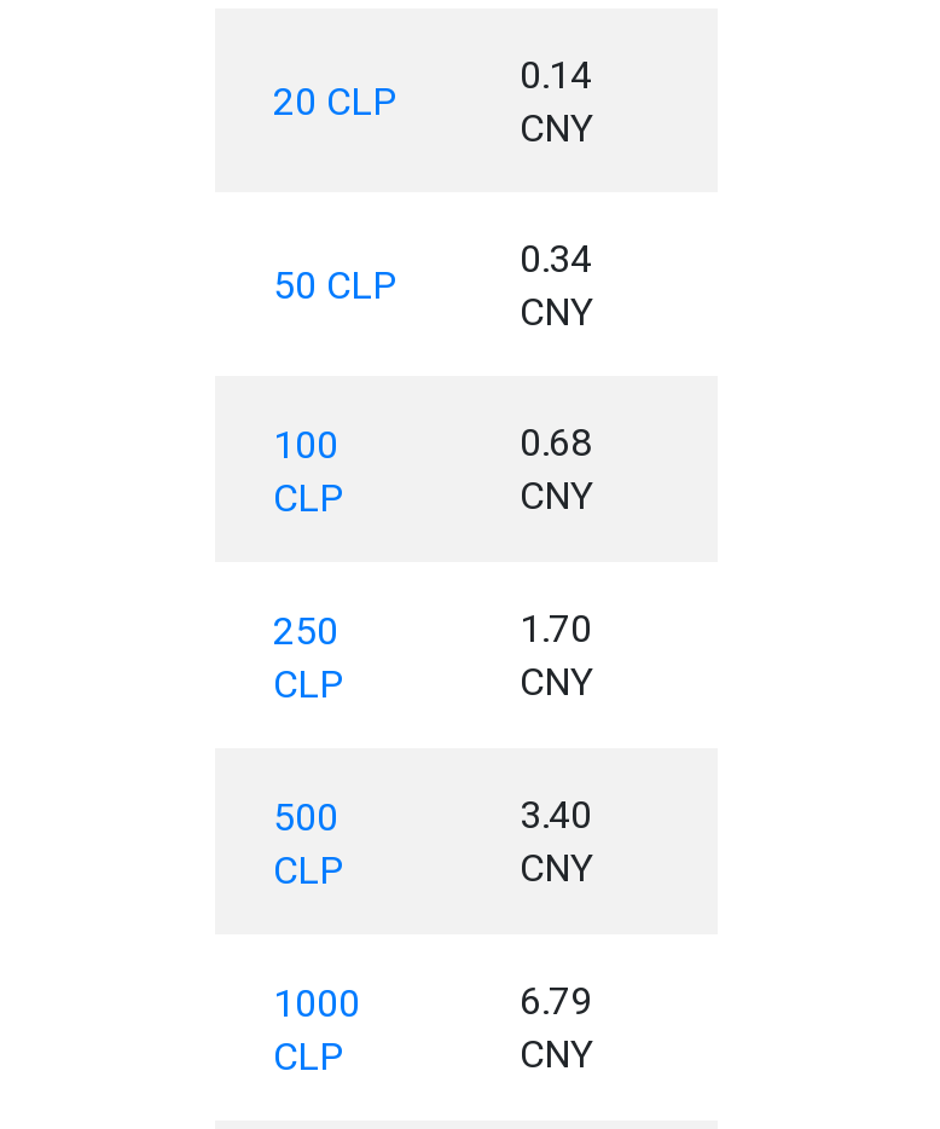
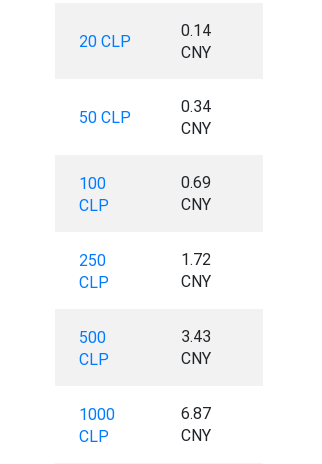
- 0.68
+ 0.69

- 1.70
+ 1.72

- 3.40
+ 3.43

- 6.79
+ 6.87
